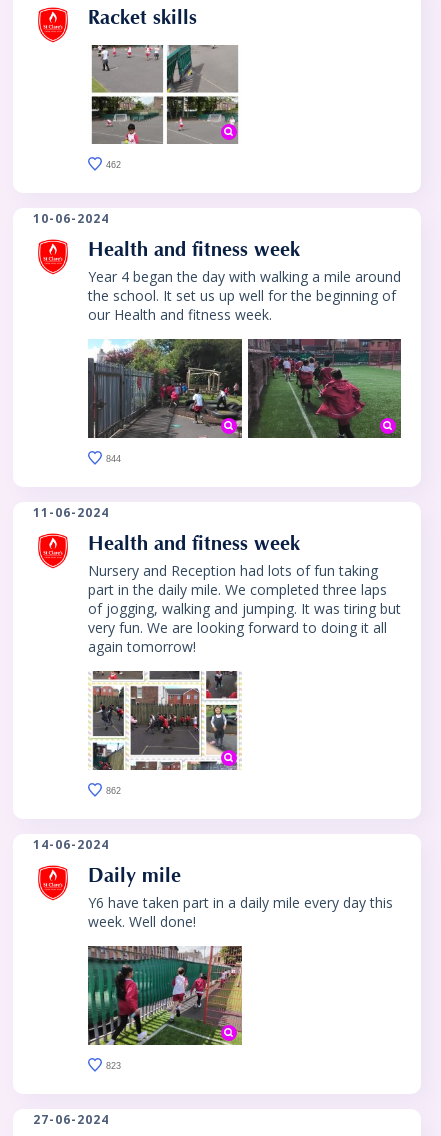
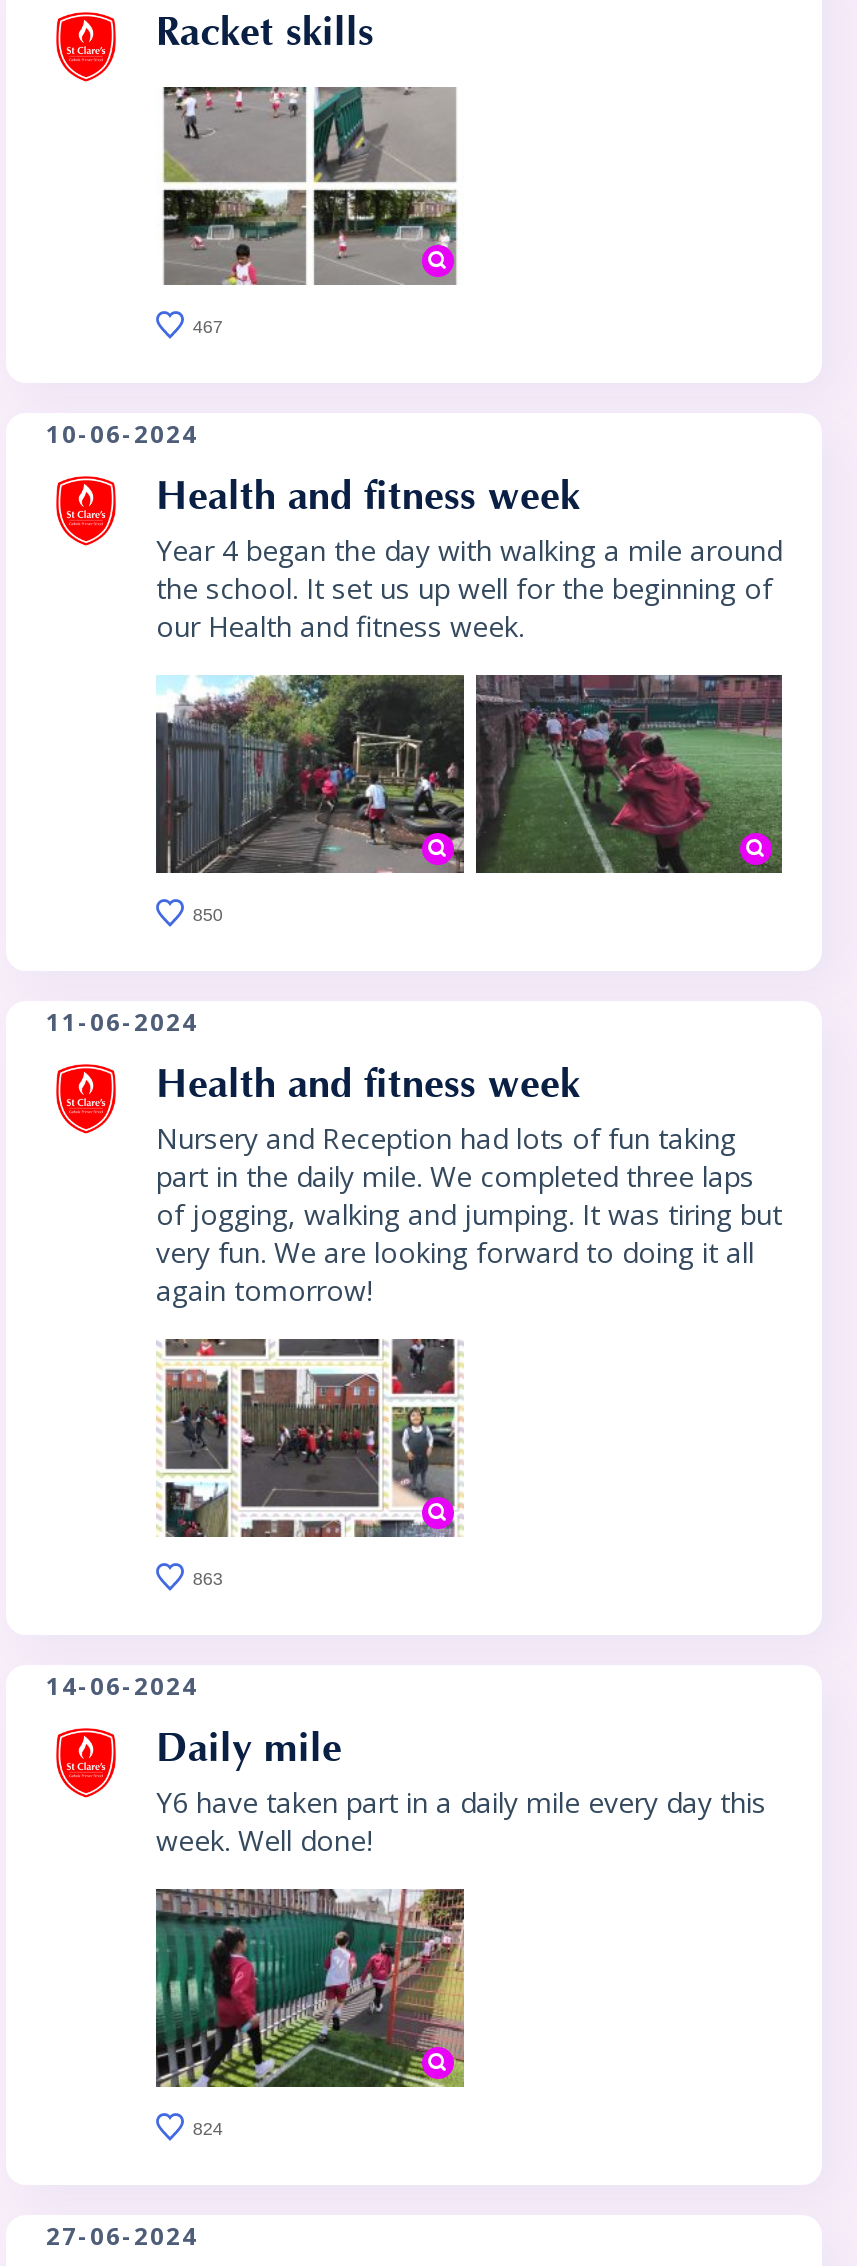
- 462
+ 467

- 844
+ 850

- 862
+ 863

- 823
+ 824
